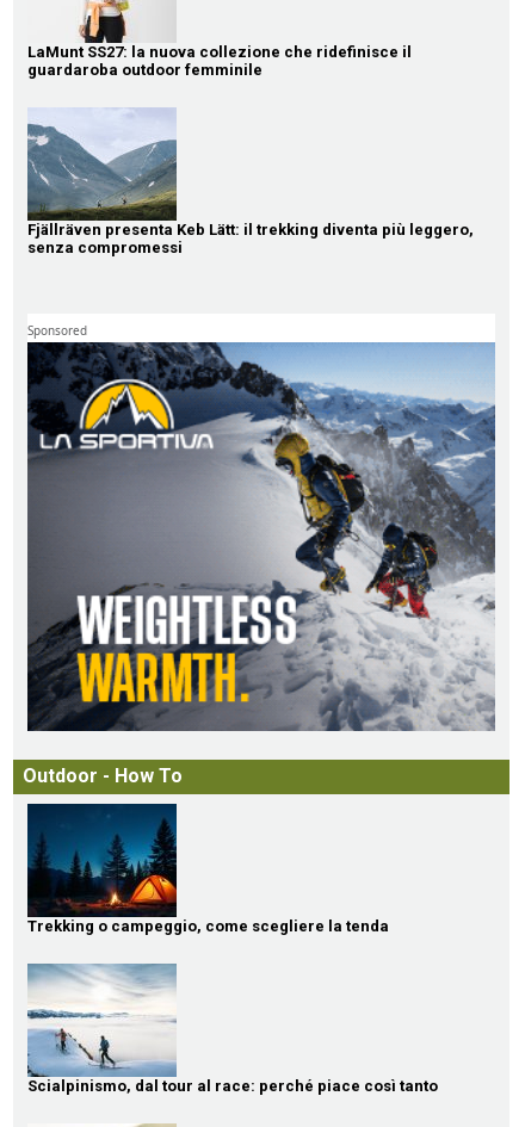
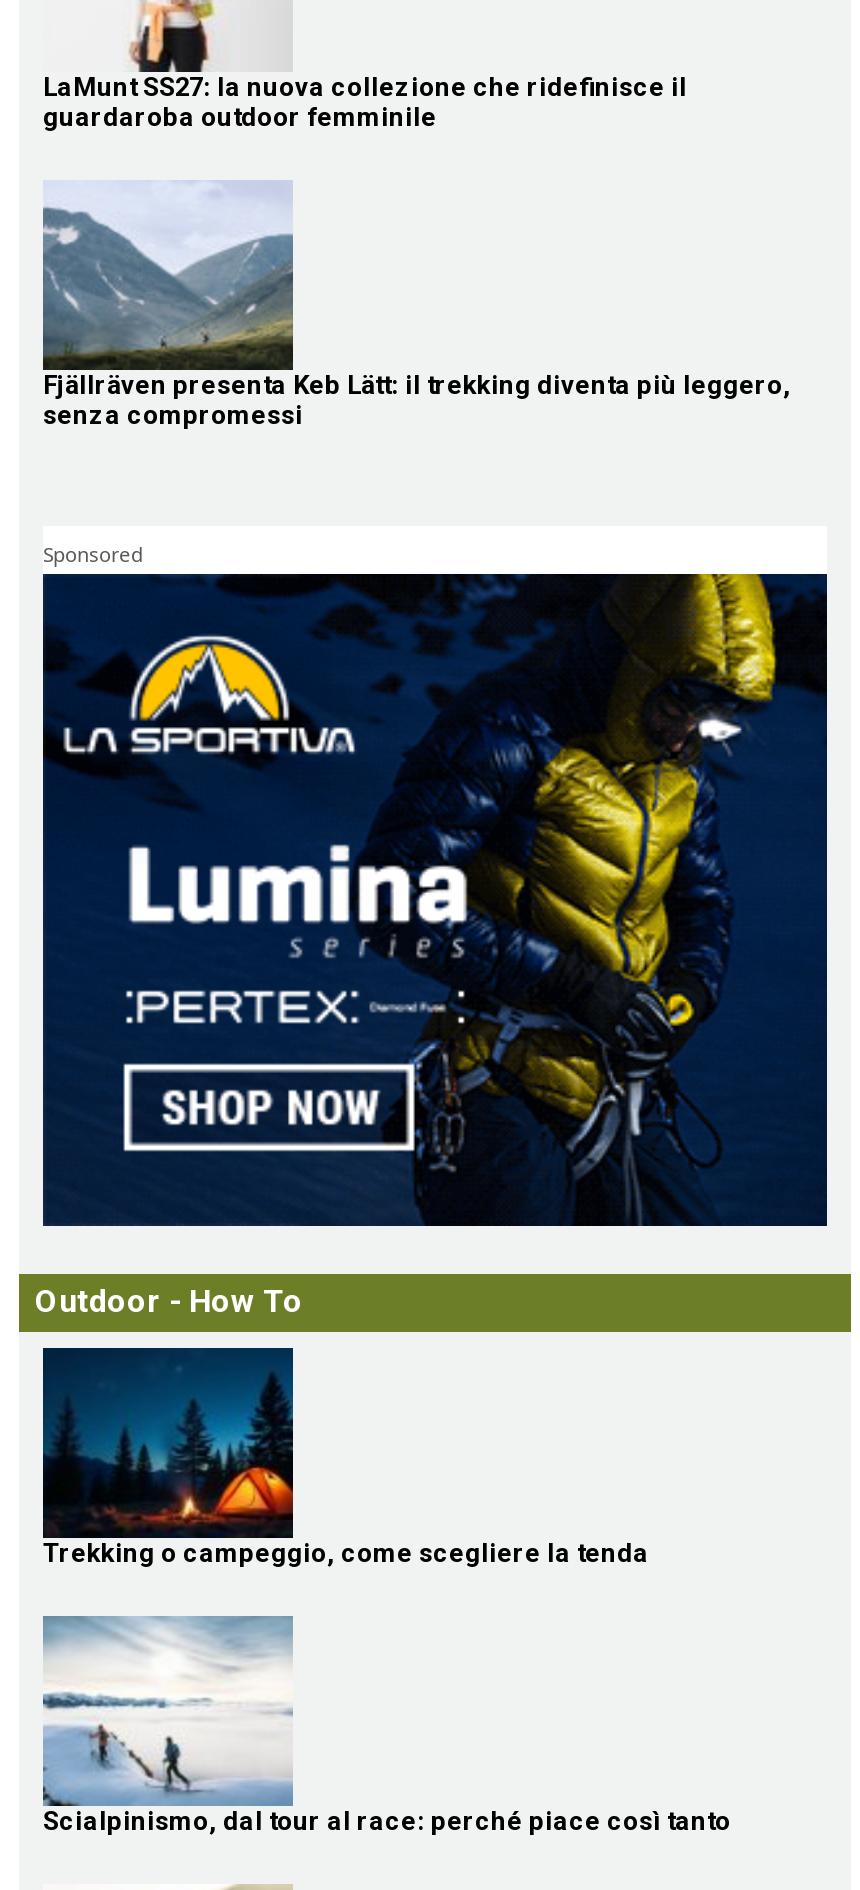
- [image]
+ [image]
